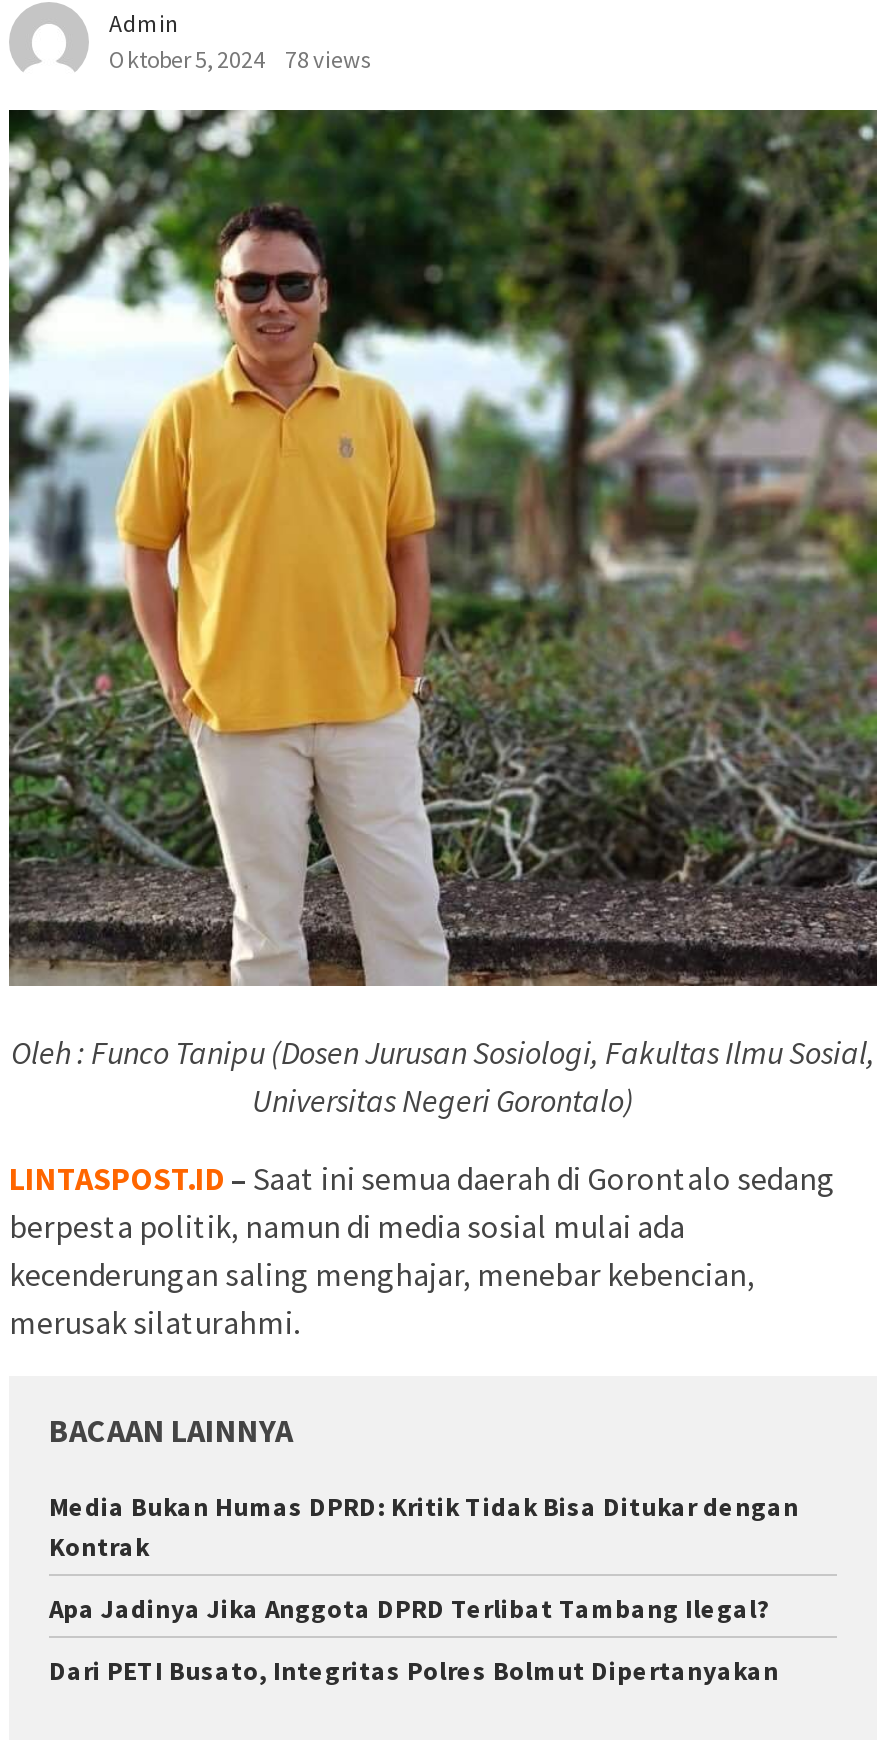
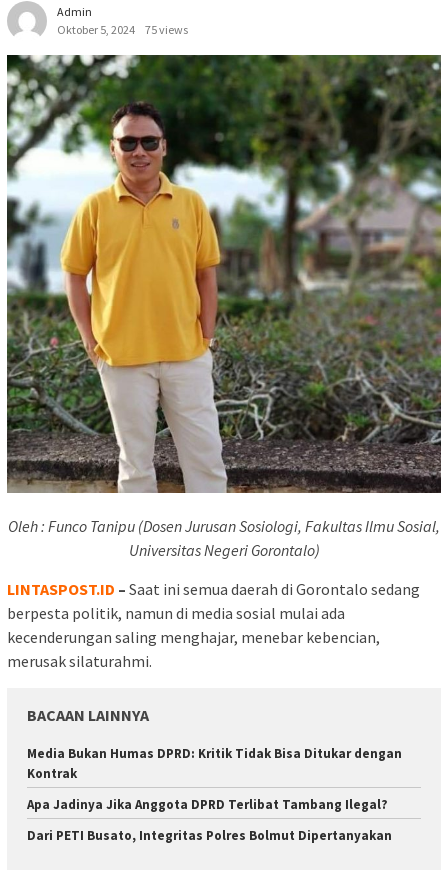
- Oktober 5, 2024 78 views
+ Oktober 5, 2024 75 views
